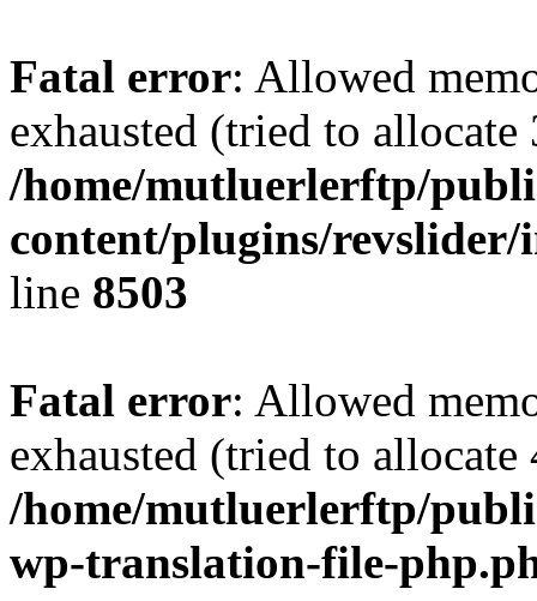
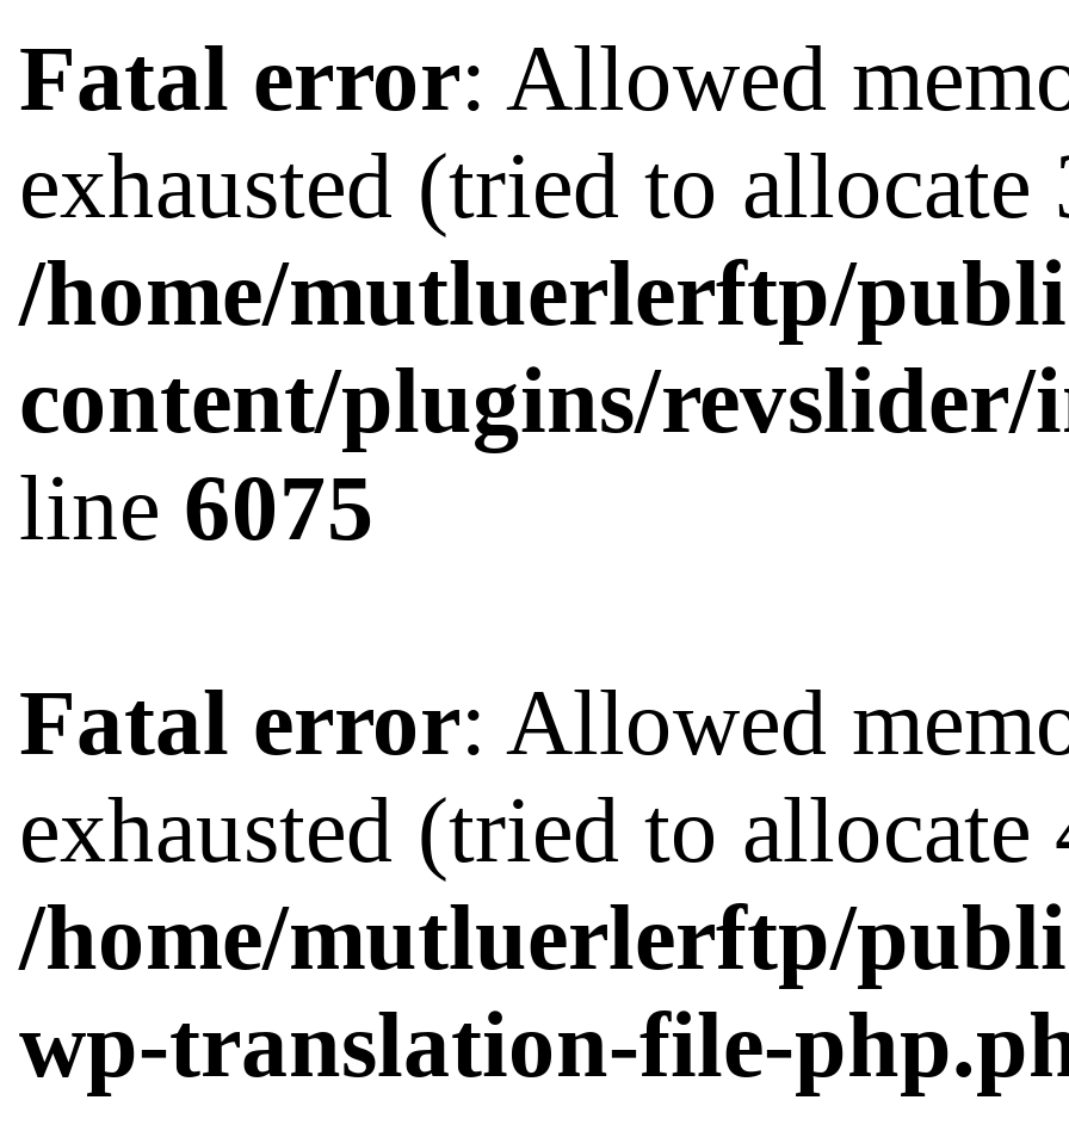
- line 8503
+ line 6075
